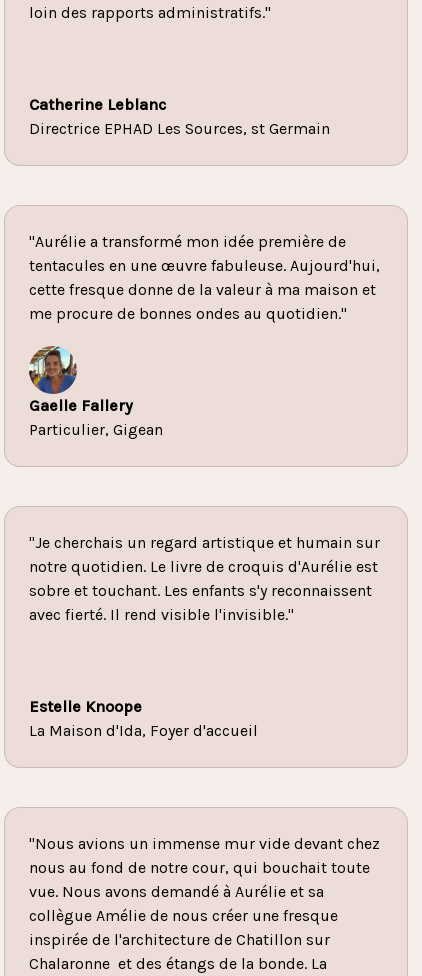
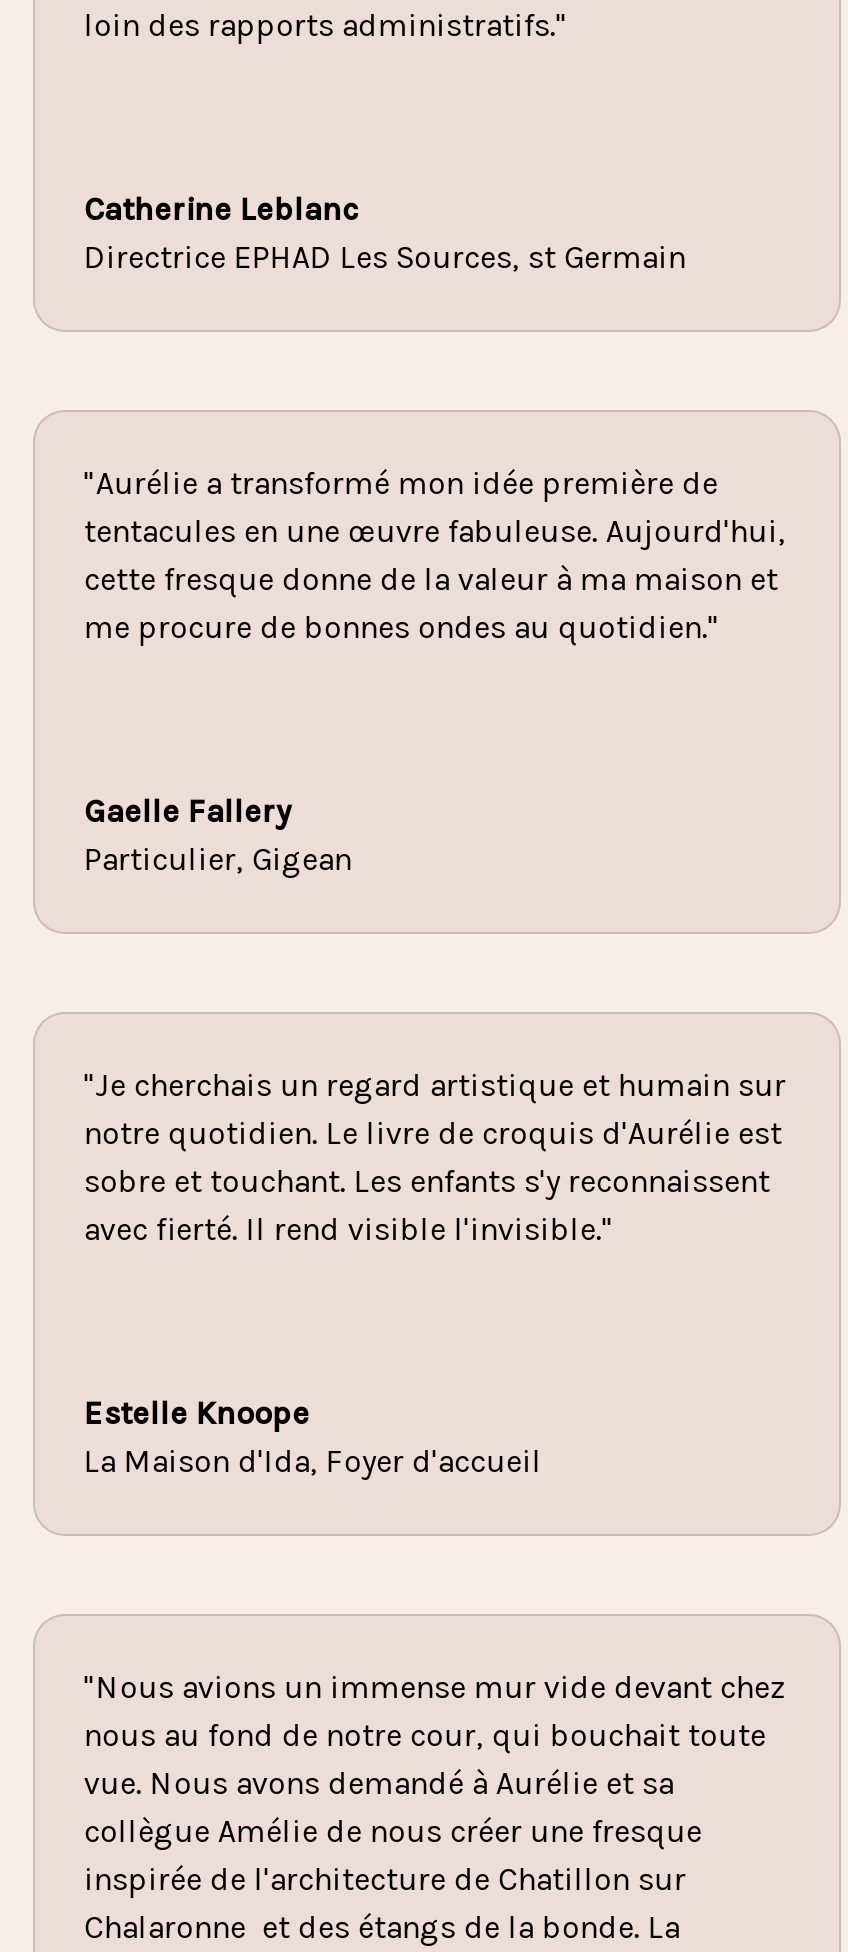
- [image]
